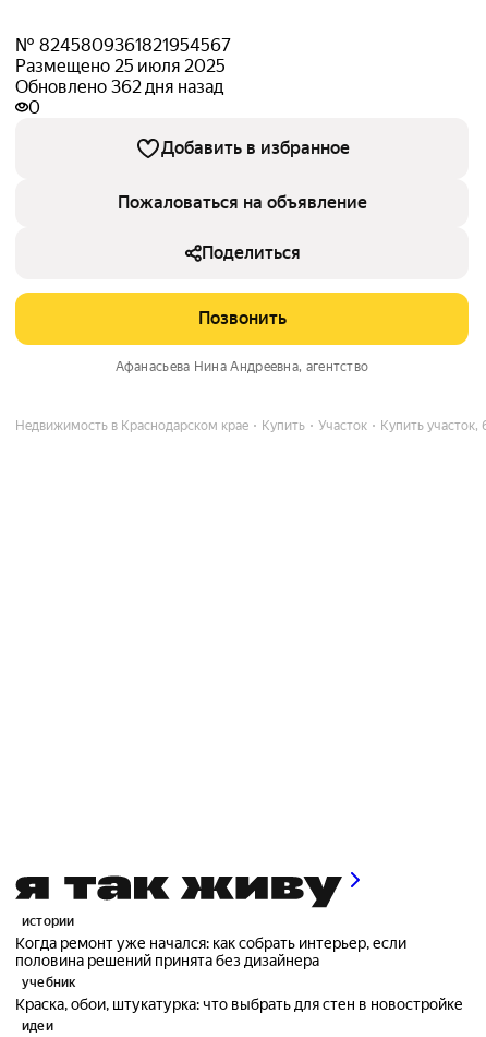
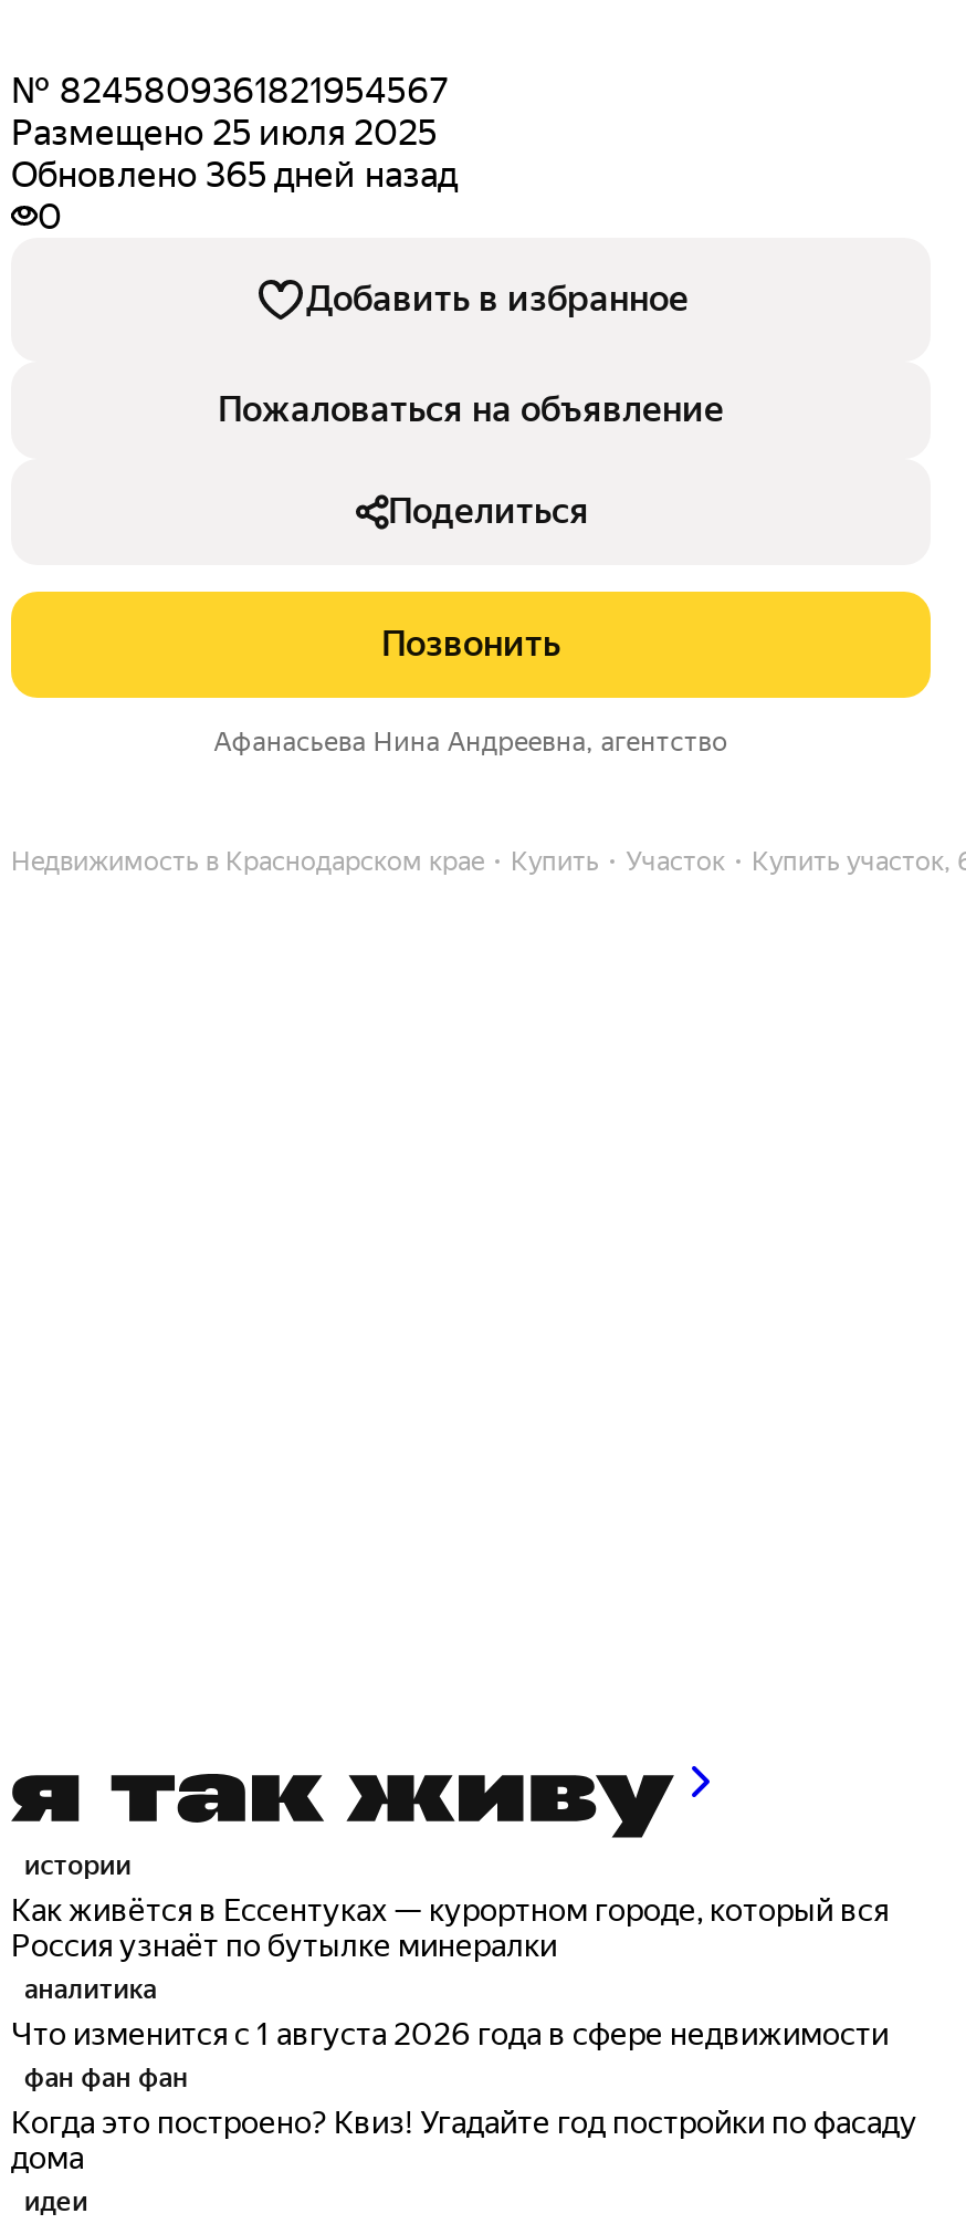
- Обновлено 362 дня назад
+ Обновлено 365 дней назад

- Когда ремонт уже начался: как собрать интерьер, если
- половина решений принята без дизайнера
- учебник
- Краска, обои, штукатурка: что выбрать для стен в новостройке
+ Как живётся в Ессентуках — курортном городе, который вся
+ Россия узнаёт по бутылке минералки
+ аналитика
+ Что изменится с 1 августа 2026 года в сфере недвижимости
+ фан фан фан
+ Когда это построено? Квиз! Угадайте год постройки по фасаду
+ дома
